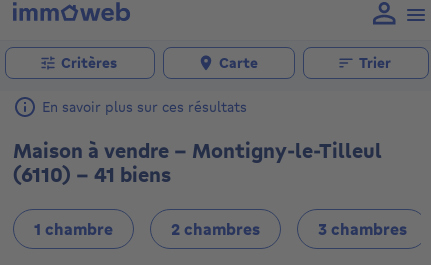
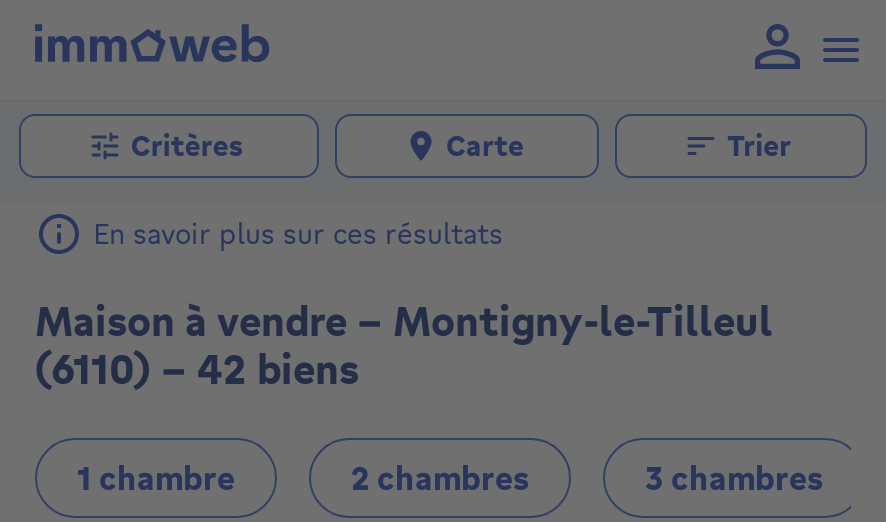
- (6110) - 41 biens
+ (6110) - 42 biens
